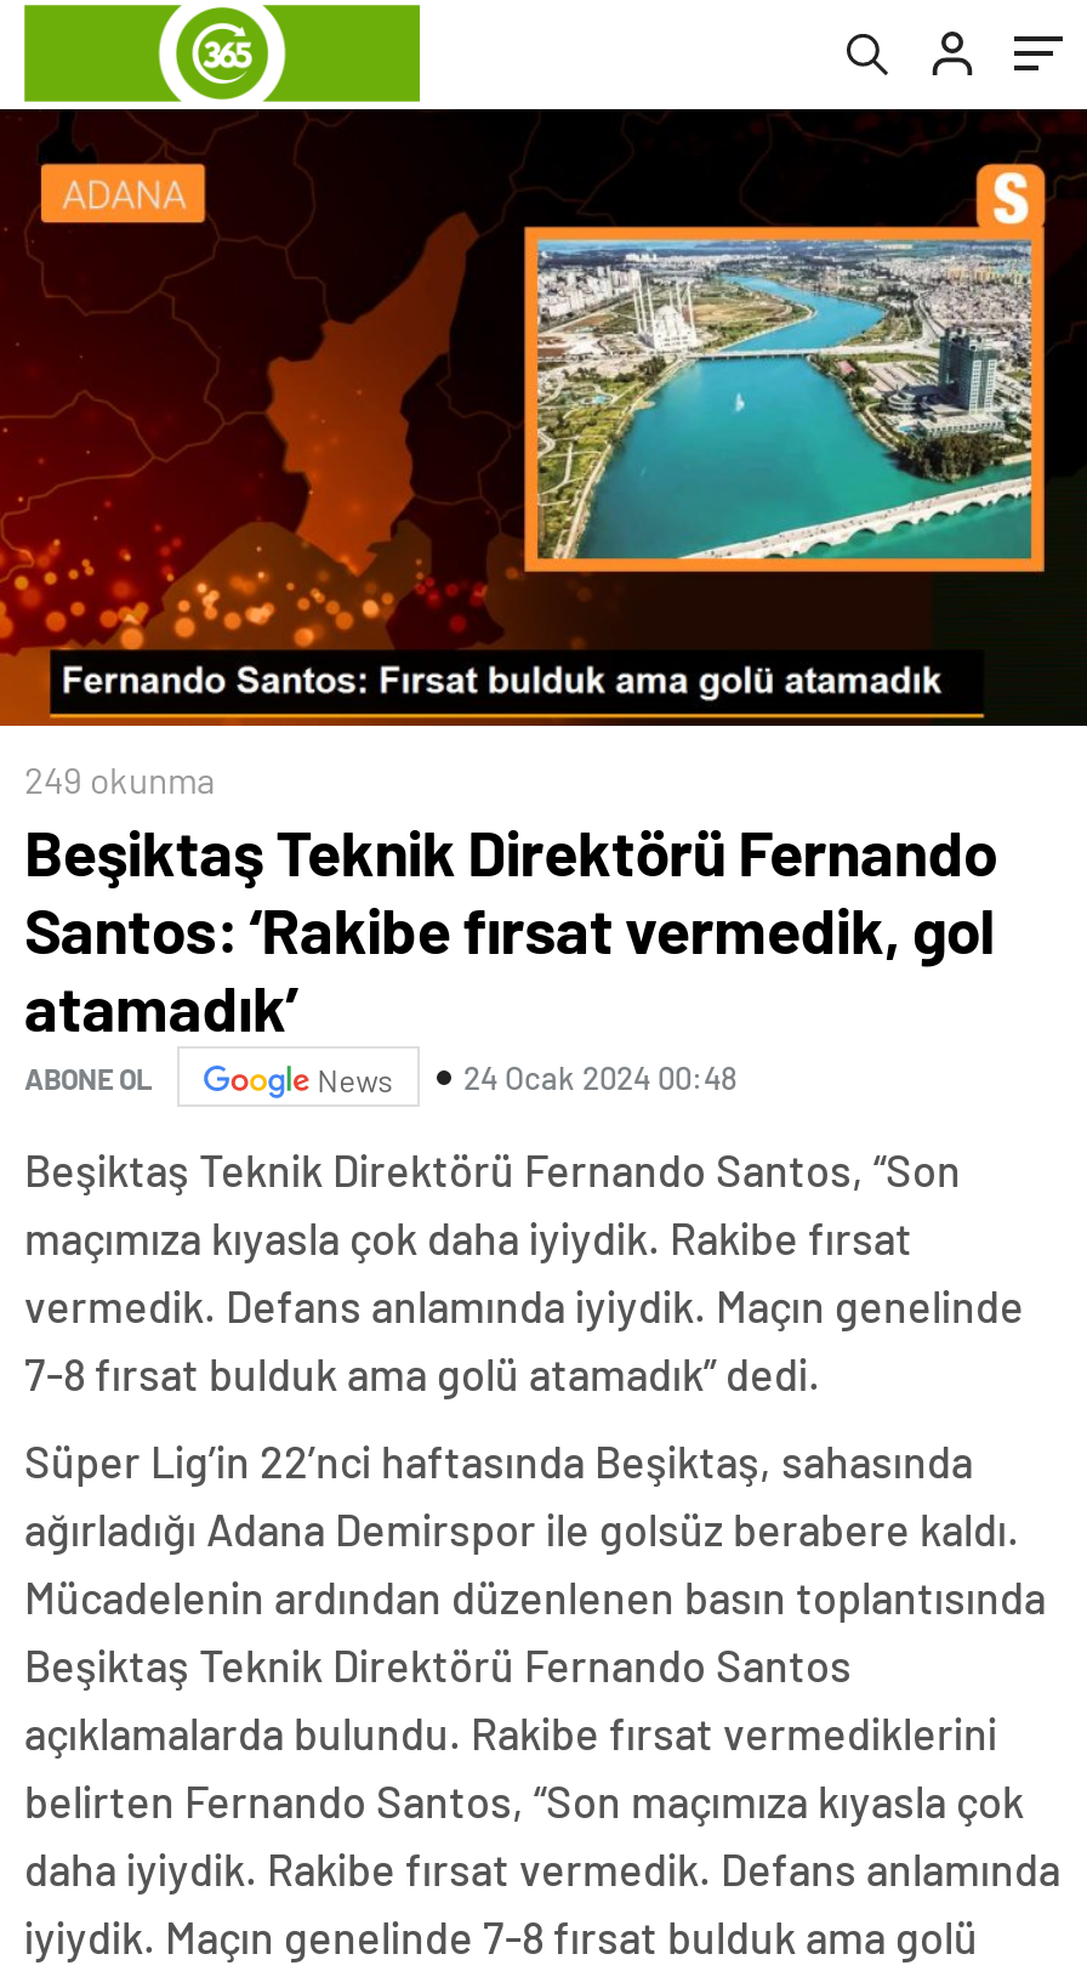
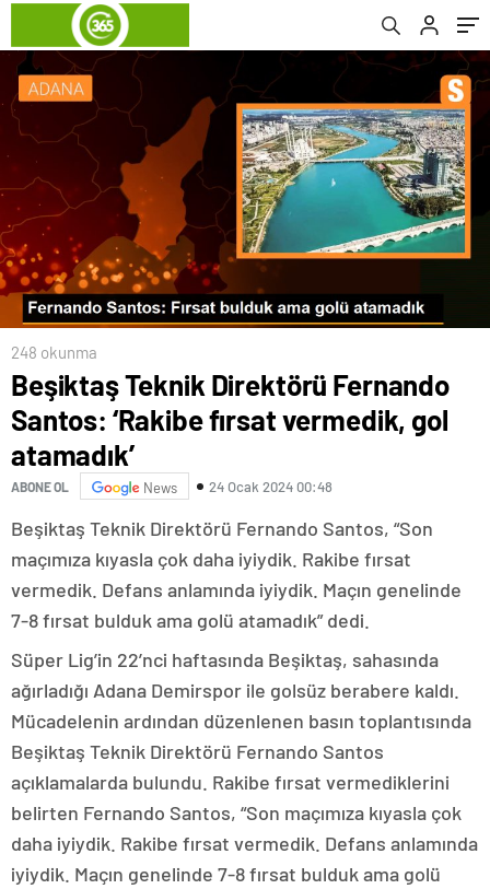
- 249 okunma
+ 248 okunma
